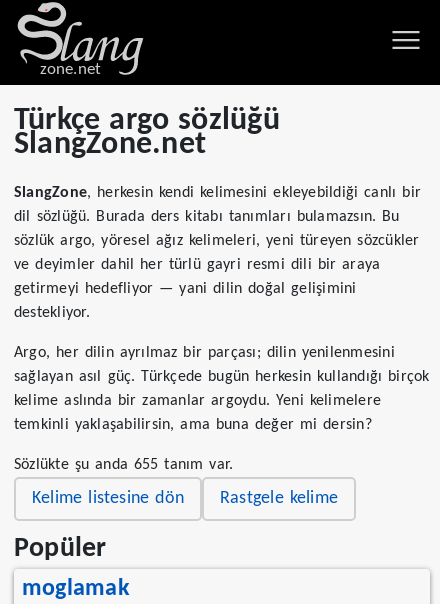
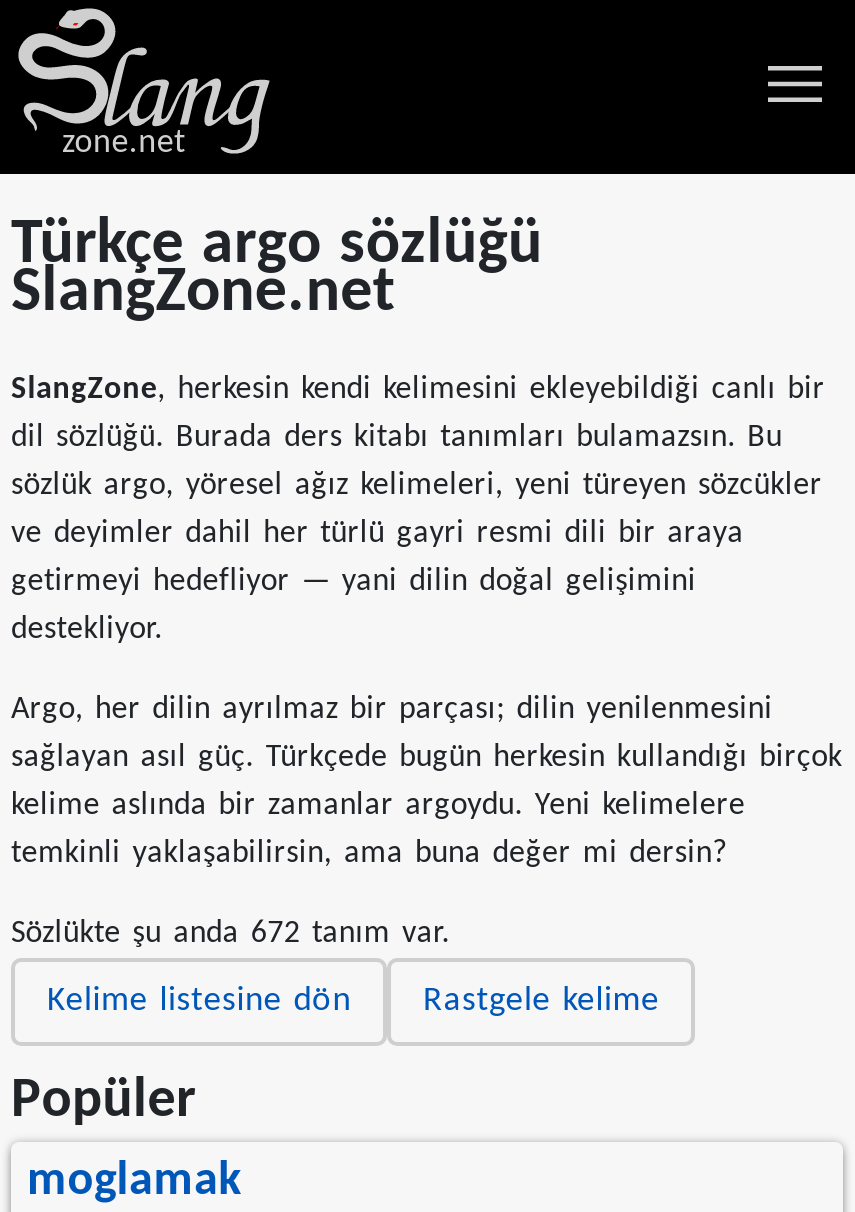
- Sözlükte şu anda 655 tanım var.
+ Sözlükte şu anda 672 tanım var.
